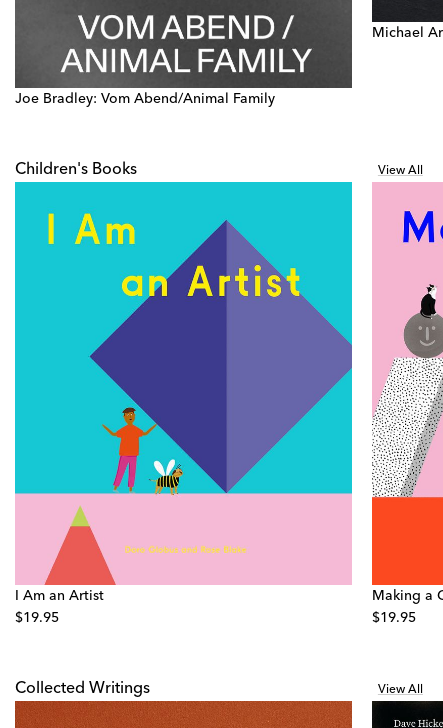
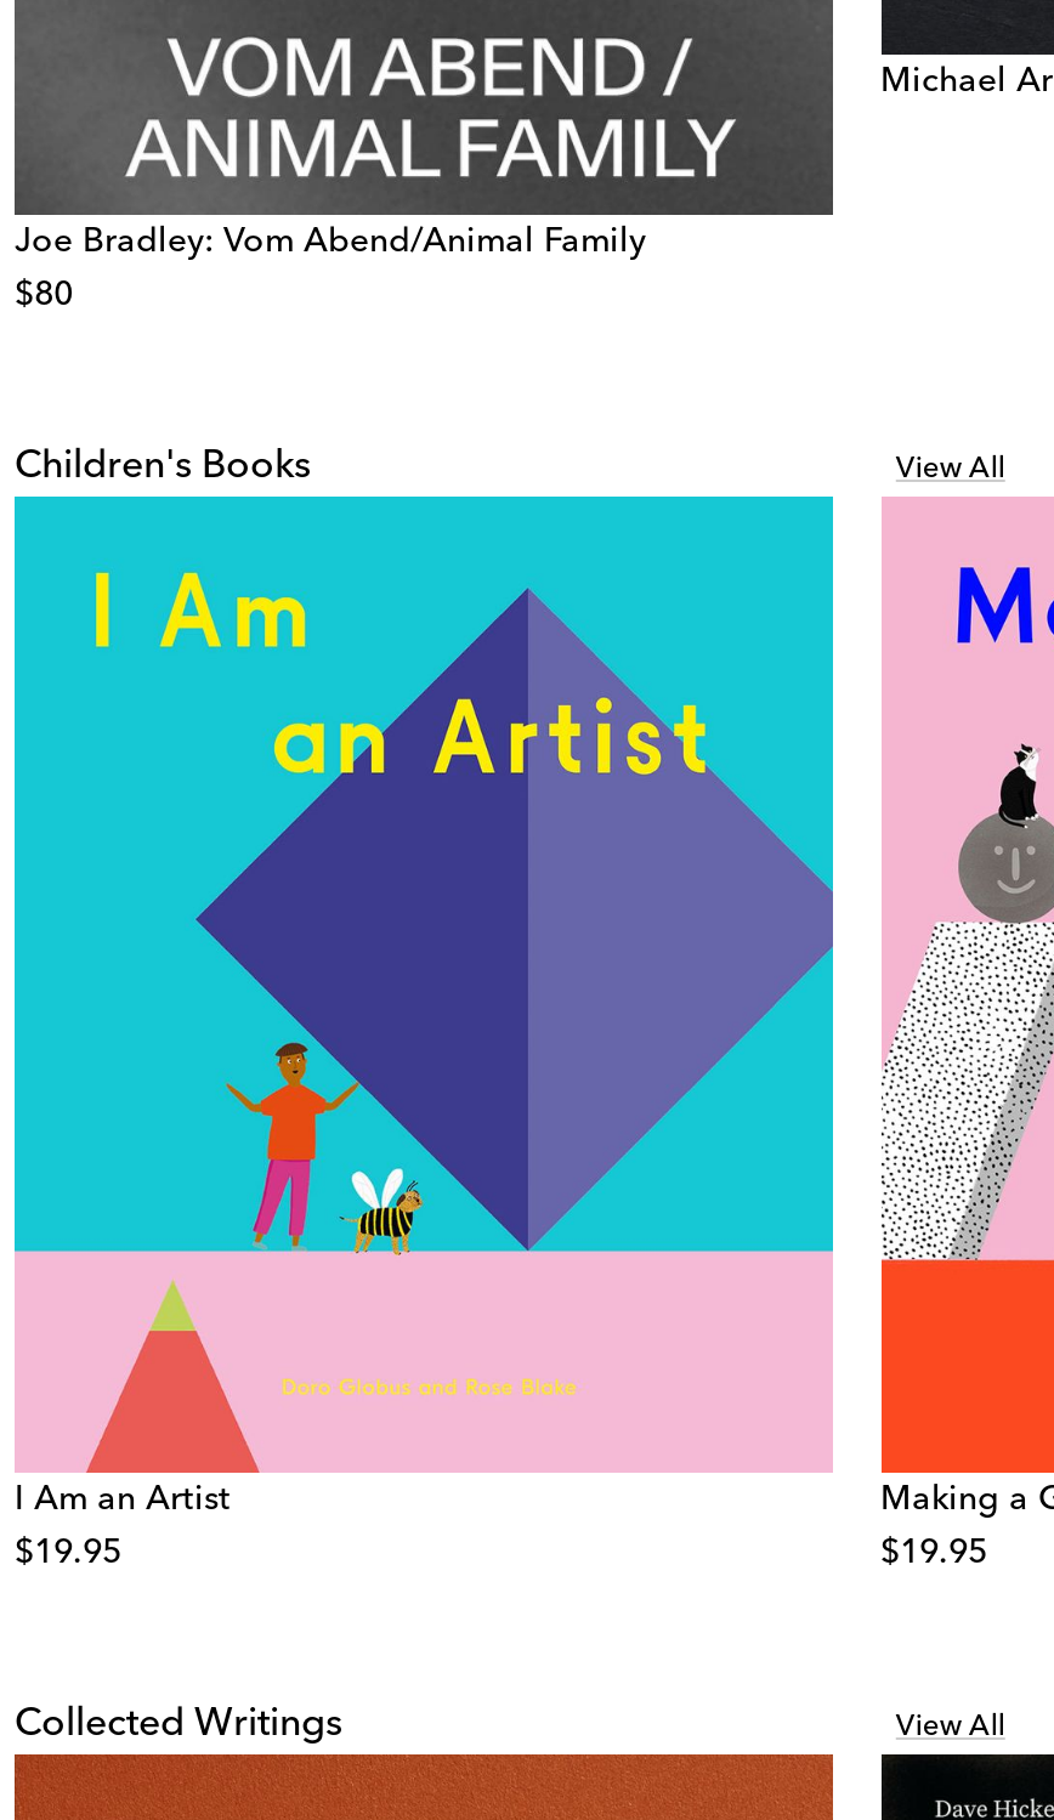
+ $80
